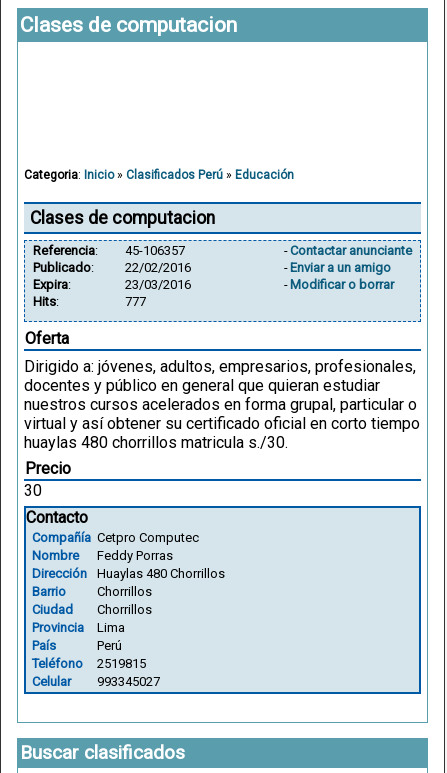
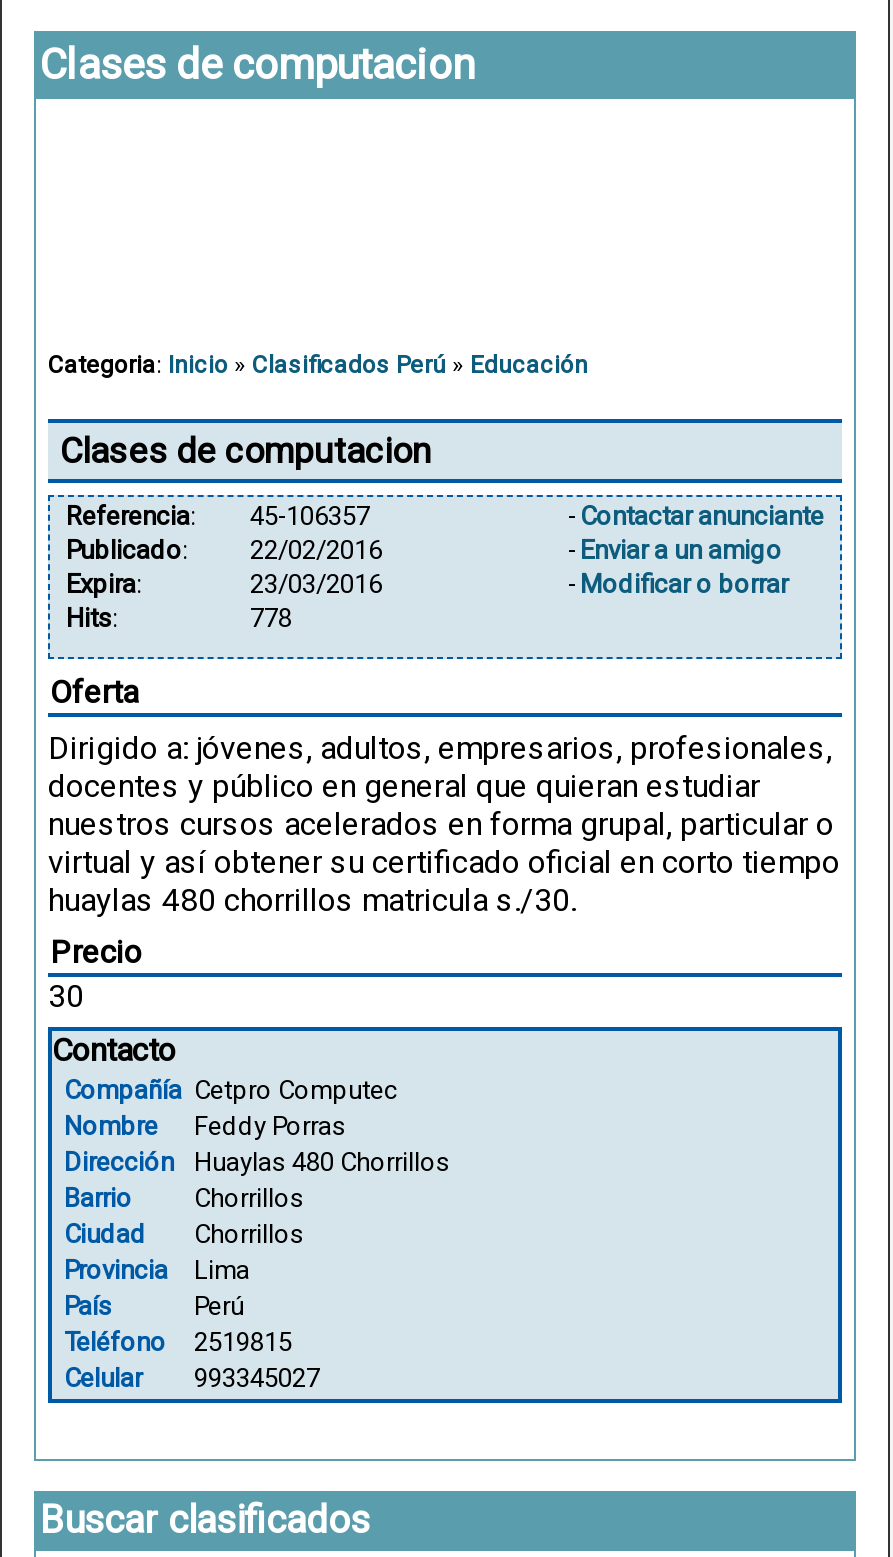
- 777
+ 778
